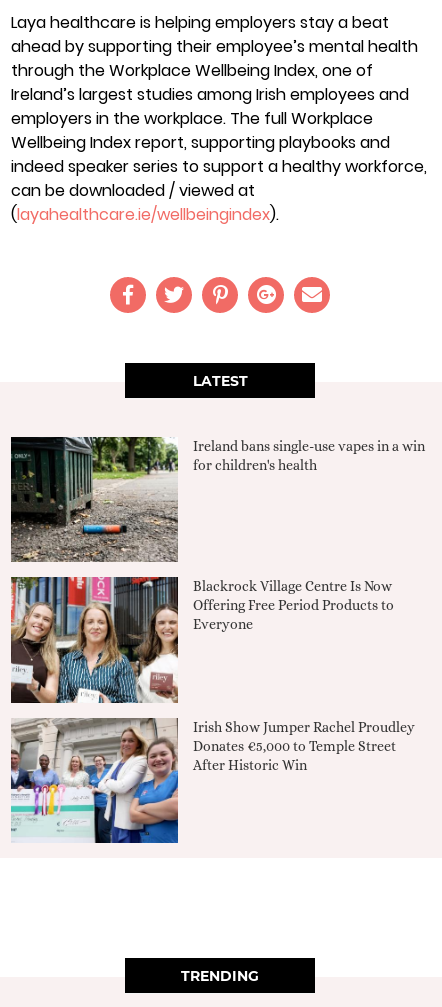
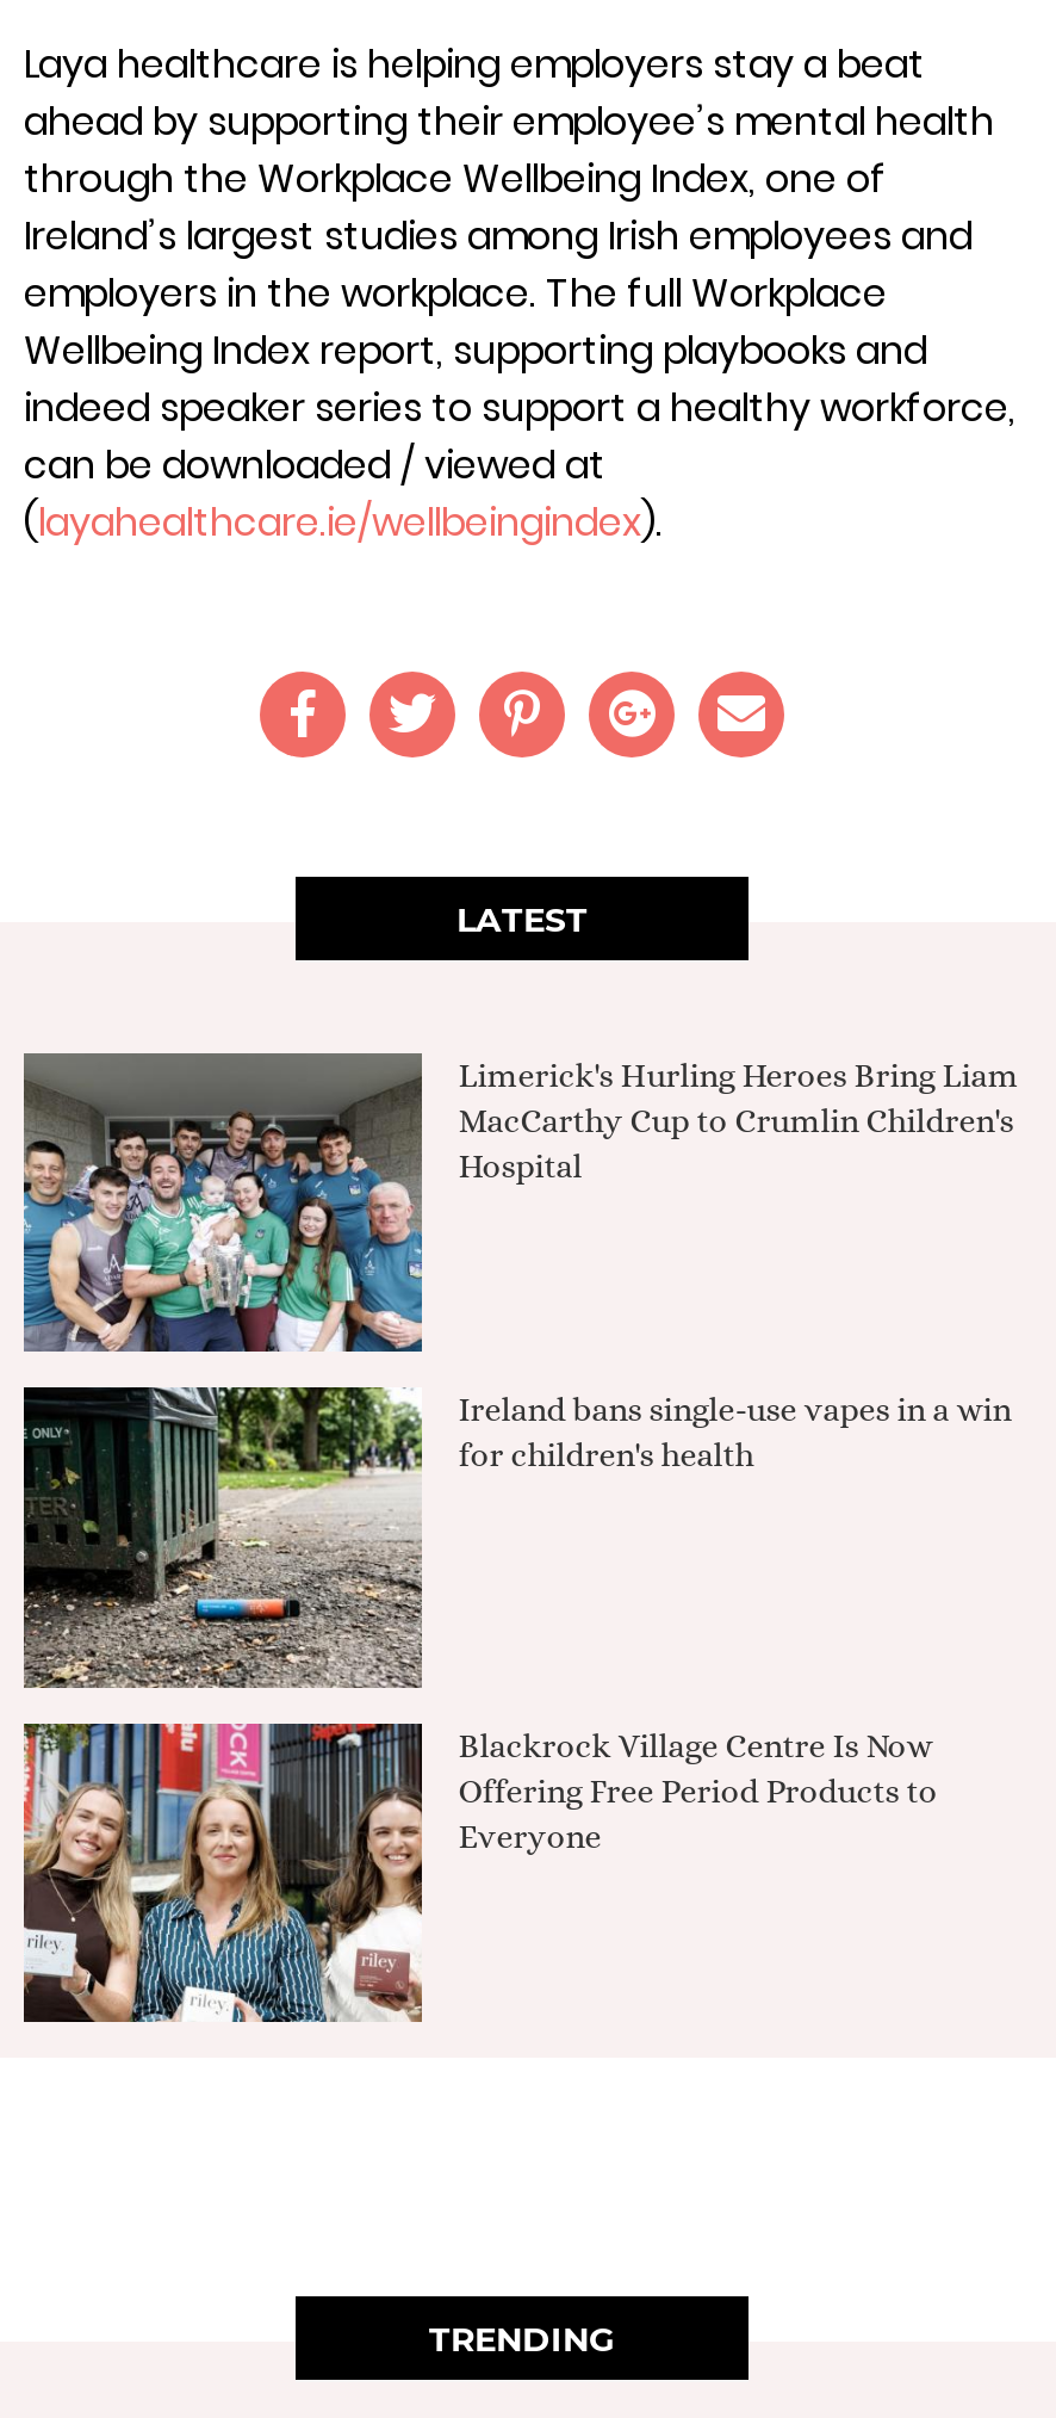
+ [image]
+ Limerick's Hurling Heroes Bring Liam
+ MacCarthy Cup to Crumlin Children's
+ Hospital

moved down: [image] | Ireland bans single-use vapes in a win | for children's health | Blackrock Village Centre Is Now | Offering Free Period Products to | Everyone

moved down: [image]

- [image]
- Irish Show Jumper Rachel Proudley
- Donates €5,000 to Temple Street
- After Historic Win
